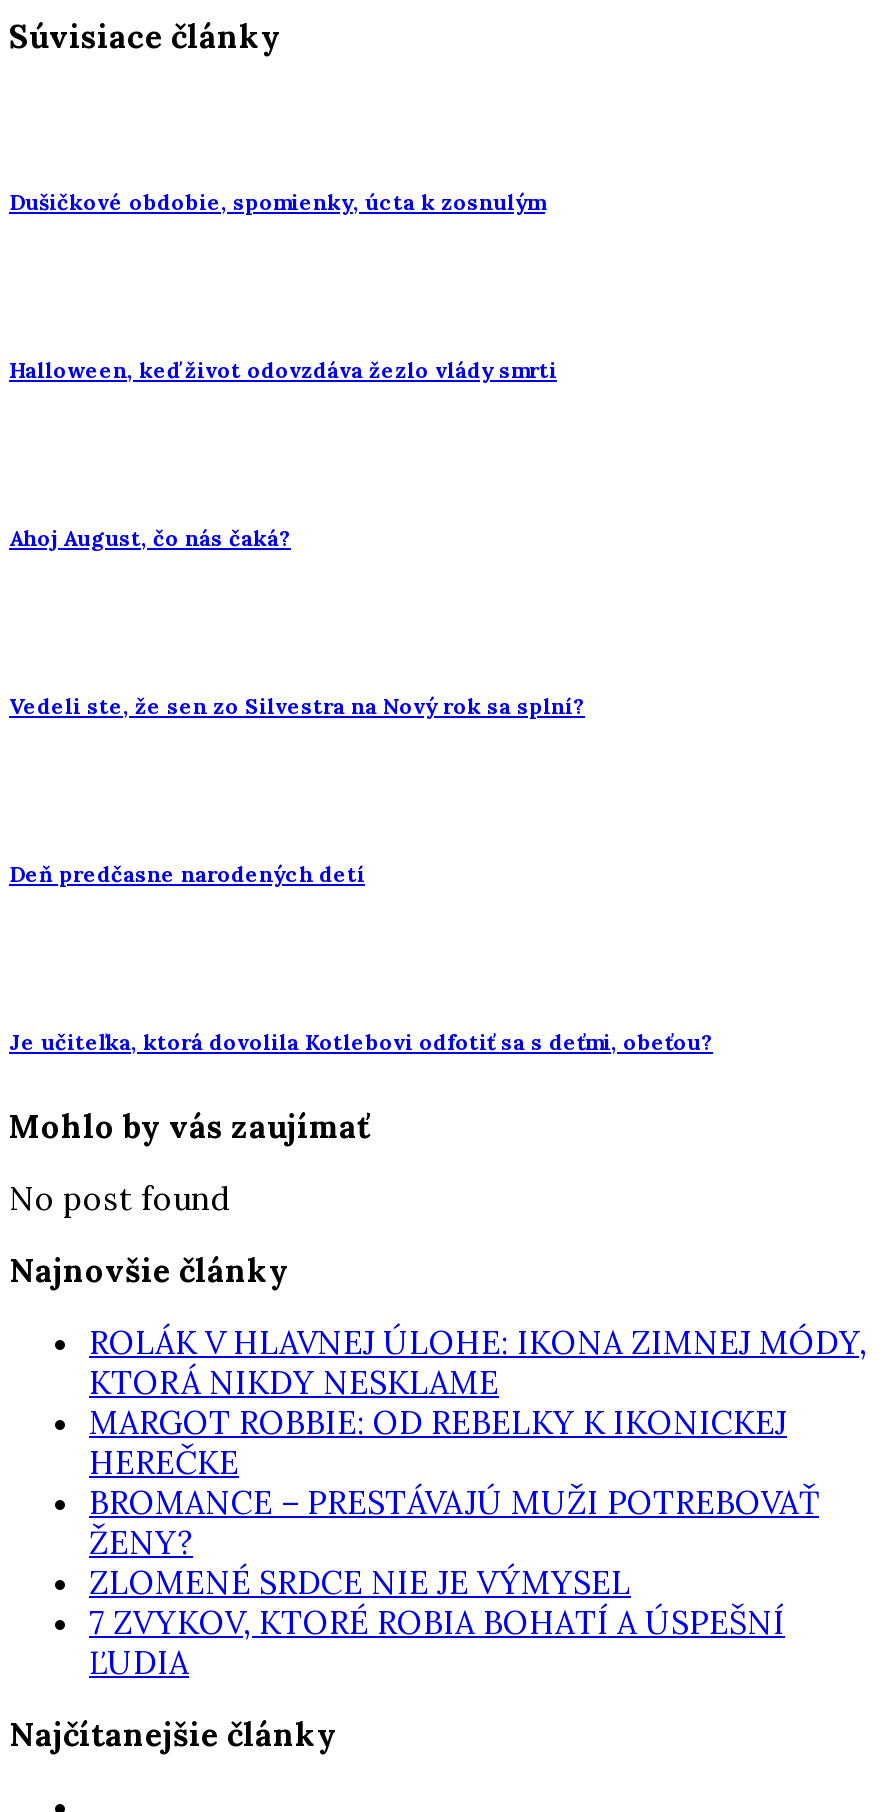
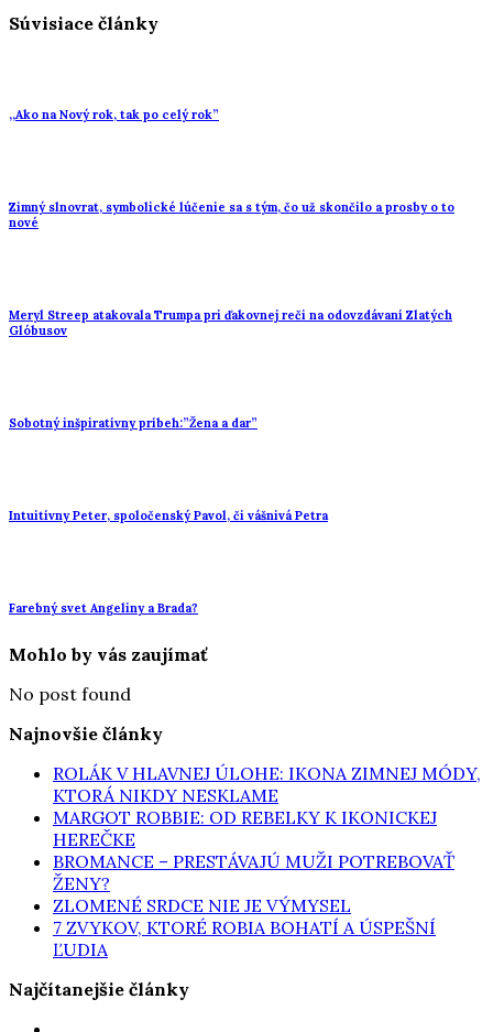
- Dušičkové obdobie, spomienky, úcta k zosnulým
+ ,,Ako na Nový rok, tak po celý rok”

- Halloween, keď život odovzdáva žezlo vlády smrti
+ Zimný slnovrat, symbolické lúčenie sa s tým, čo už skončilo a prosby o to
+ nové

- Ahoj August, čo nás čaká?
+ Meryl Streep atakovala Trumpa pri ďakovnej reči na odovzdávaní Zlatých
+ Glóbusov

- Vedeli ste, že sen zo Silvestra na Nový rok sa splní?
+ Sobotný inšpiratívny príbeh:”Žena a dar”

- Deň predčasne narodených detí
+ Intuitívny Peter, spoločenský Pavol, či vášnivá Petra

- Je učiteľka, ktorá dovolila Kotlebovi odfotiť sa s deťmi, obeťou?
+ Farebný svet Angeliny a Brada?
